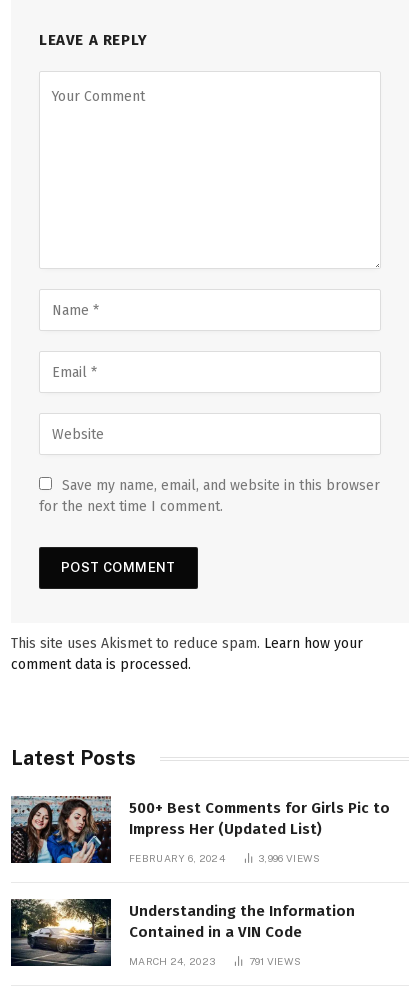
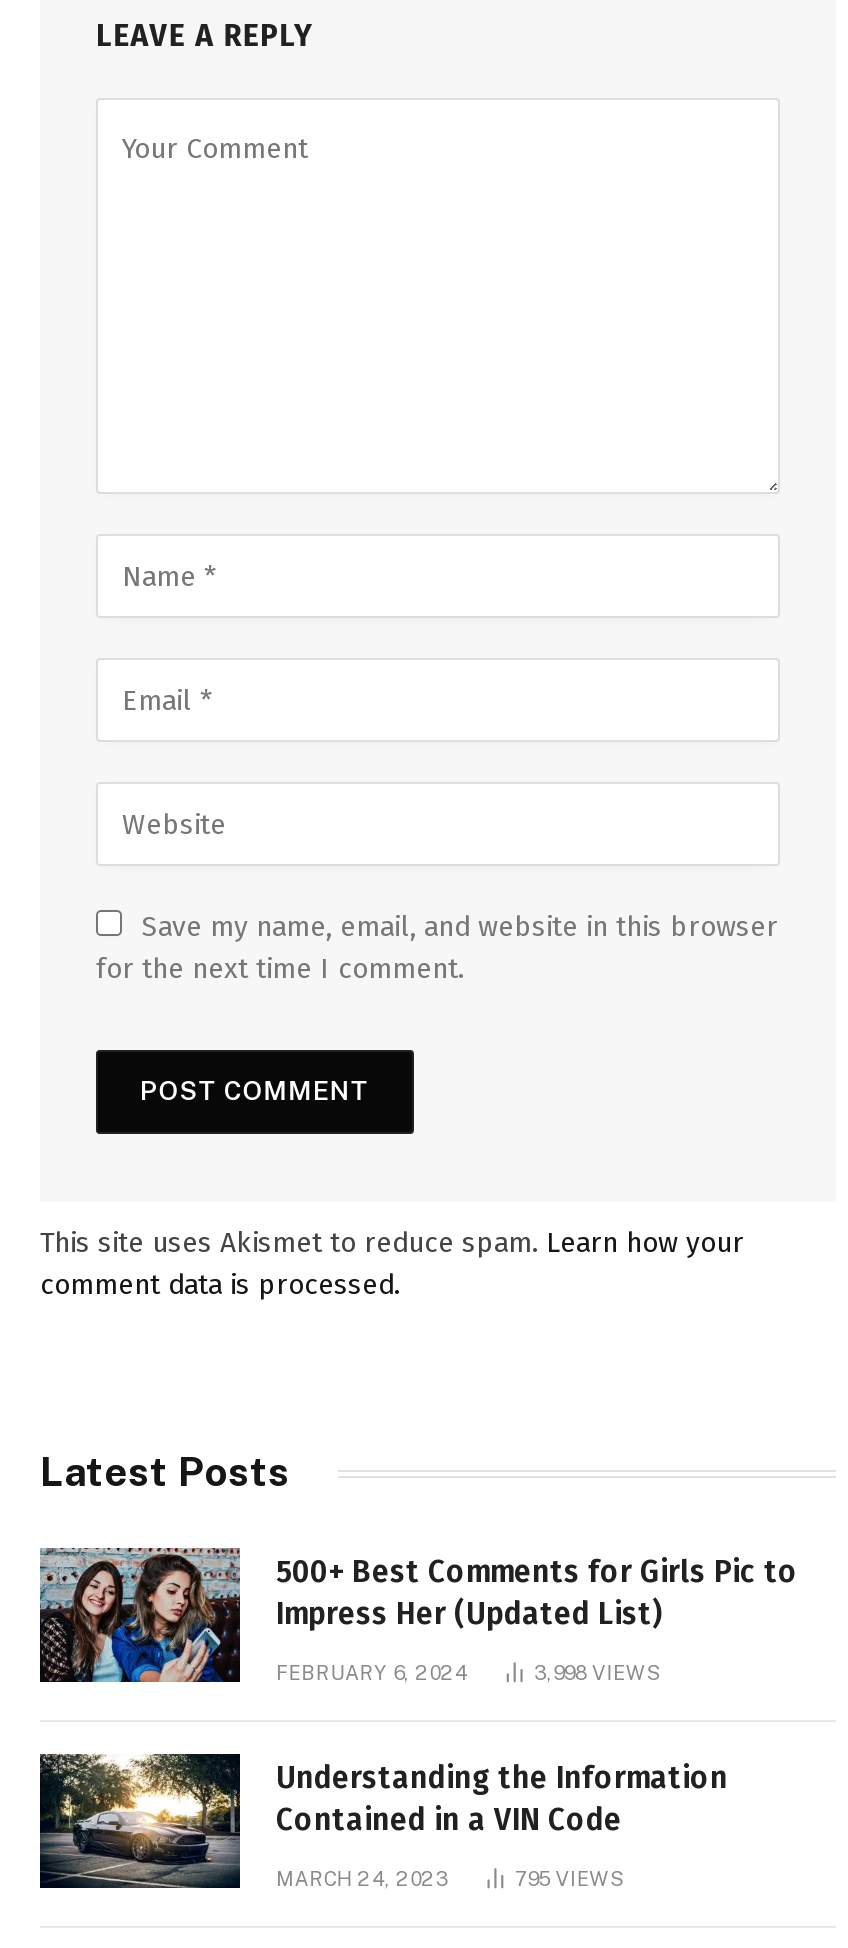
- 3,996 VIEWS
+ 3,998 VIEWS

- 791 VIEWS
+ 795 VIEWS
